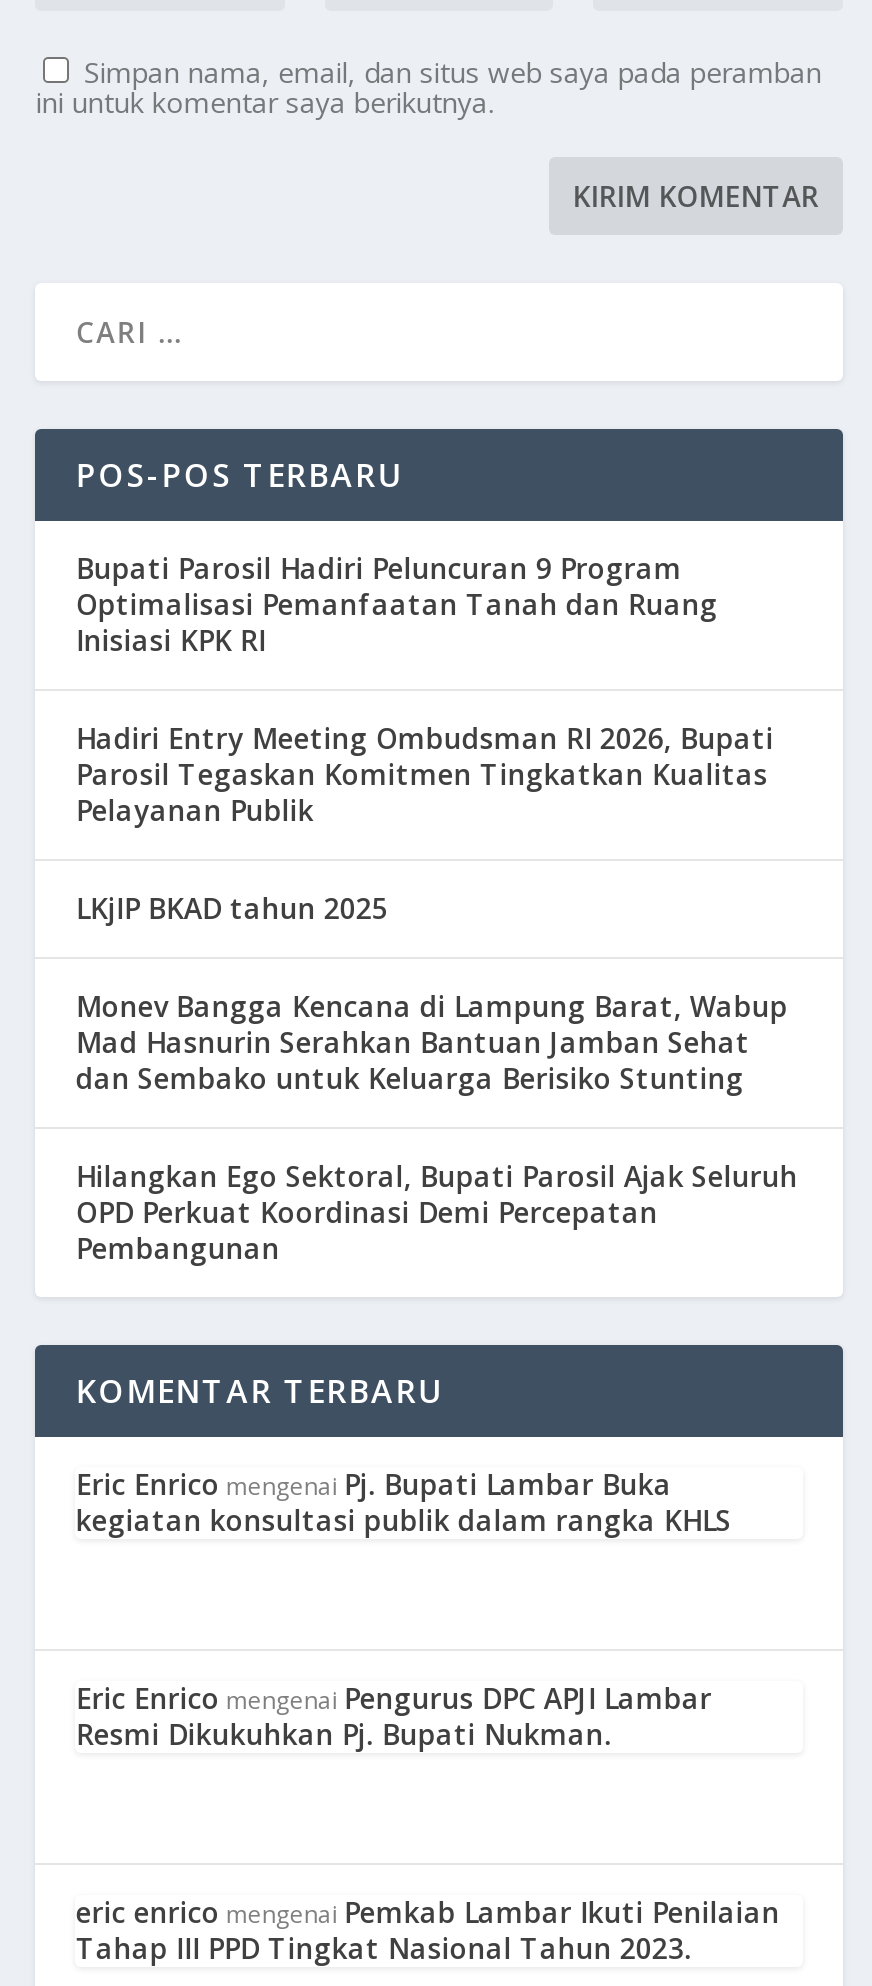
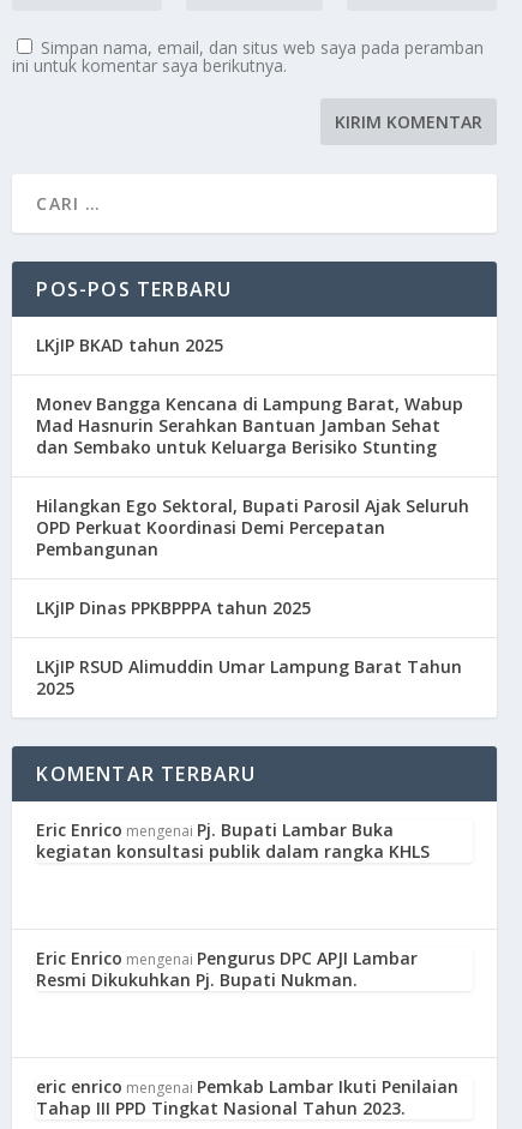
- Bupati Parosil Hadiri Peluncuran 9 Program
- Optimalisasi Pemanfaatan Tanah dan Ruang
- Inisiasi KPK RI
- Hadiri Entry Meeting Ombudsman RI 2026, Bupati
- Parosil Tegaskan Komitmen Tingkatkan Kualitas
- Pelayanan Publik

moved up: LKjIP BKAD tahun 2025 | Monev Bangga Kencana di Lampung Barat, Wabup | Mad Hasnurin Serahkan Bantuan Jamban Sehat | dan Sembako untuk Keluarga Berisiko Stunting | Hilangkan Ego Sektoral, Bupati Parosil Ajak Seluruh | OPD Perkuat Koordinasi Demi Percepatan | Pembangunan

+ LKjIP Dinas PPKВРРРА tahun 2025
+ LKjIP RSUD Alimuddin Umar Lampung Barat Tahun
+ 2025
